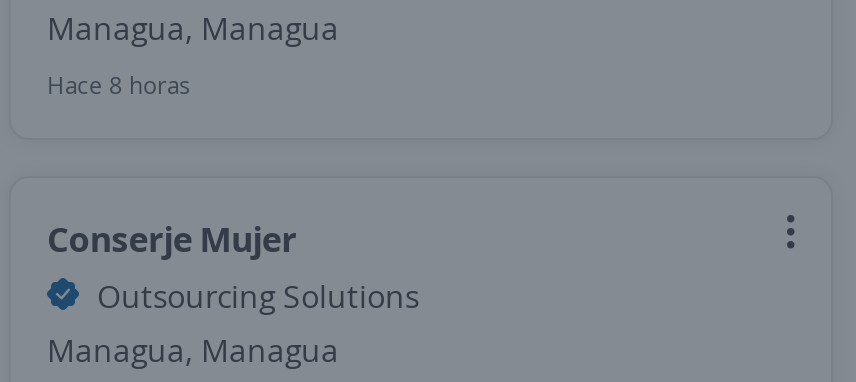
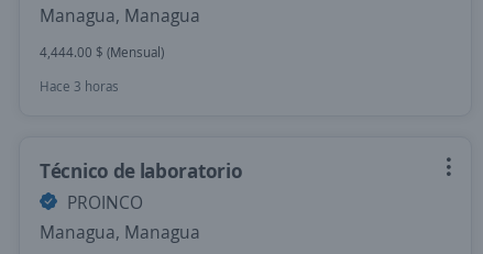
- Hace 8 horas
- Conserje Mujer
- Outsourcing Solutions
+ 4,444.00 $ (Mensual)
+ Hace 3 horas
+ Técnico de laboratorio
+ PROINCO
